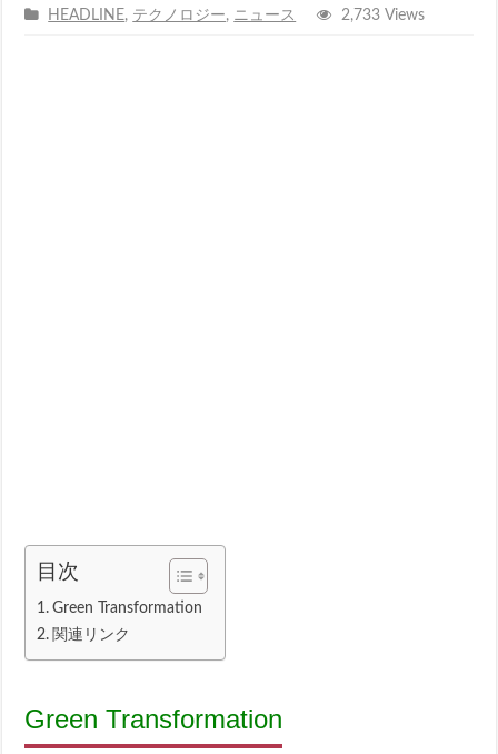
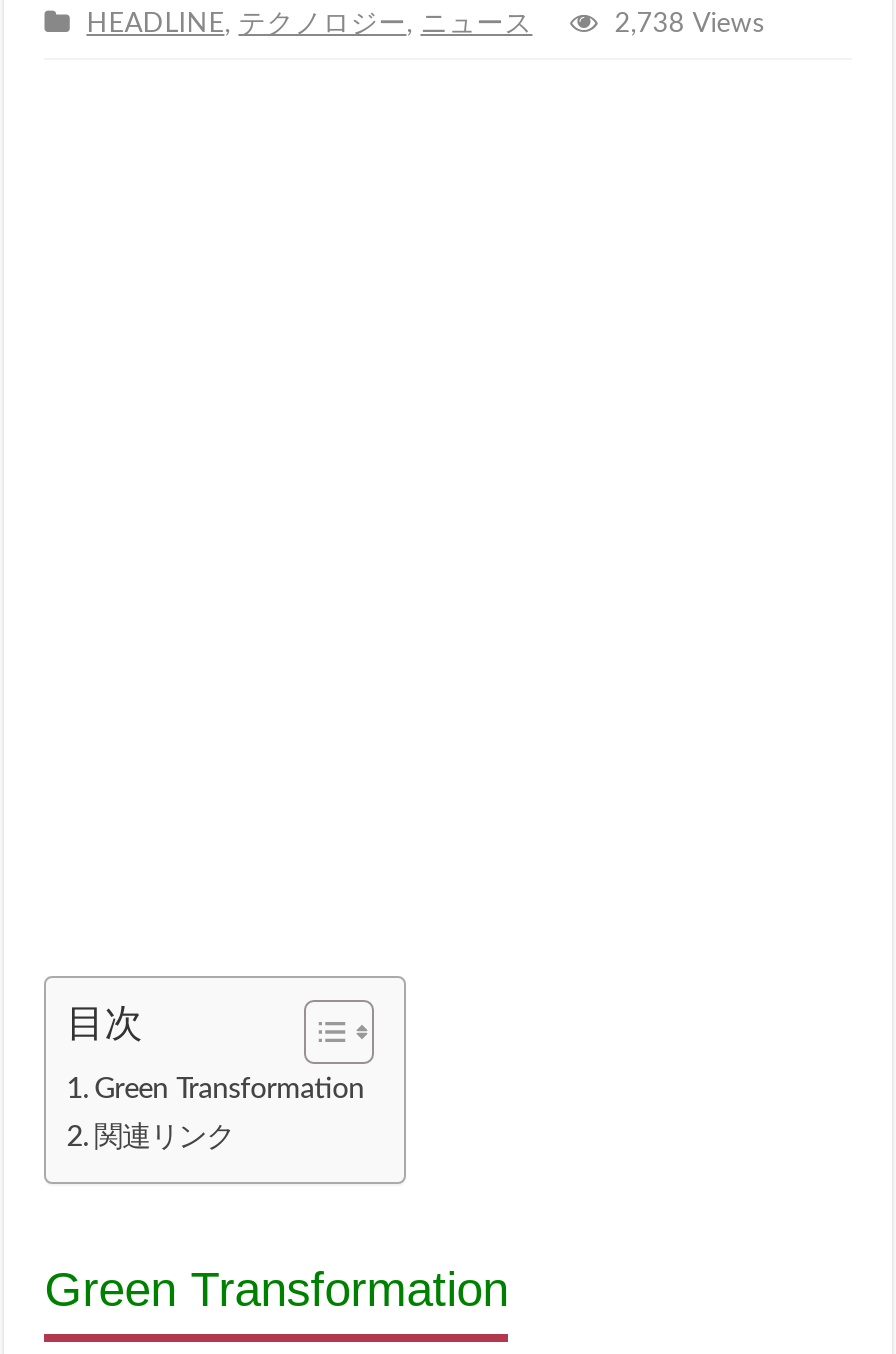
- 2,733 Views
+ 2,738 Views
